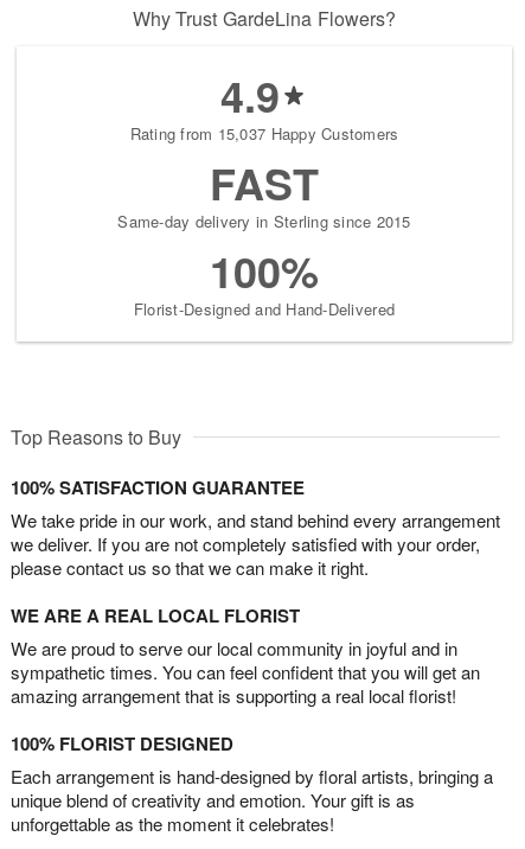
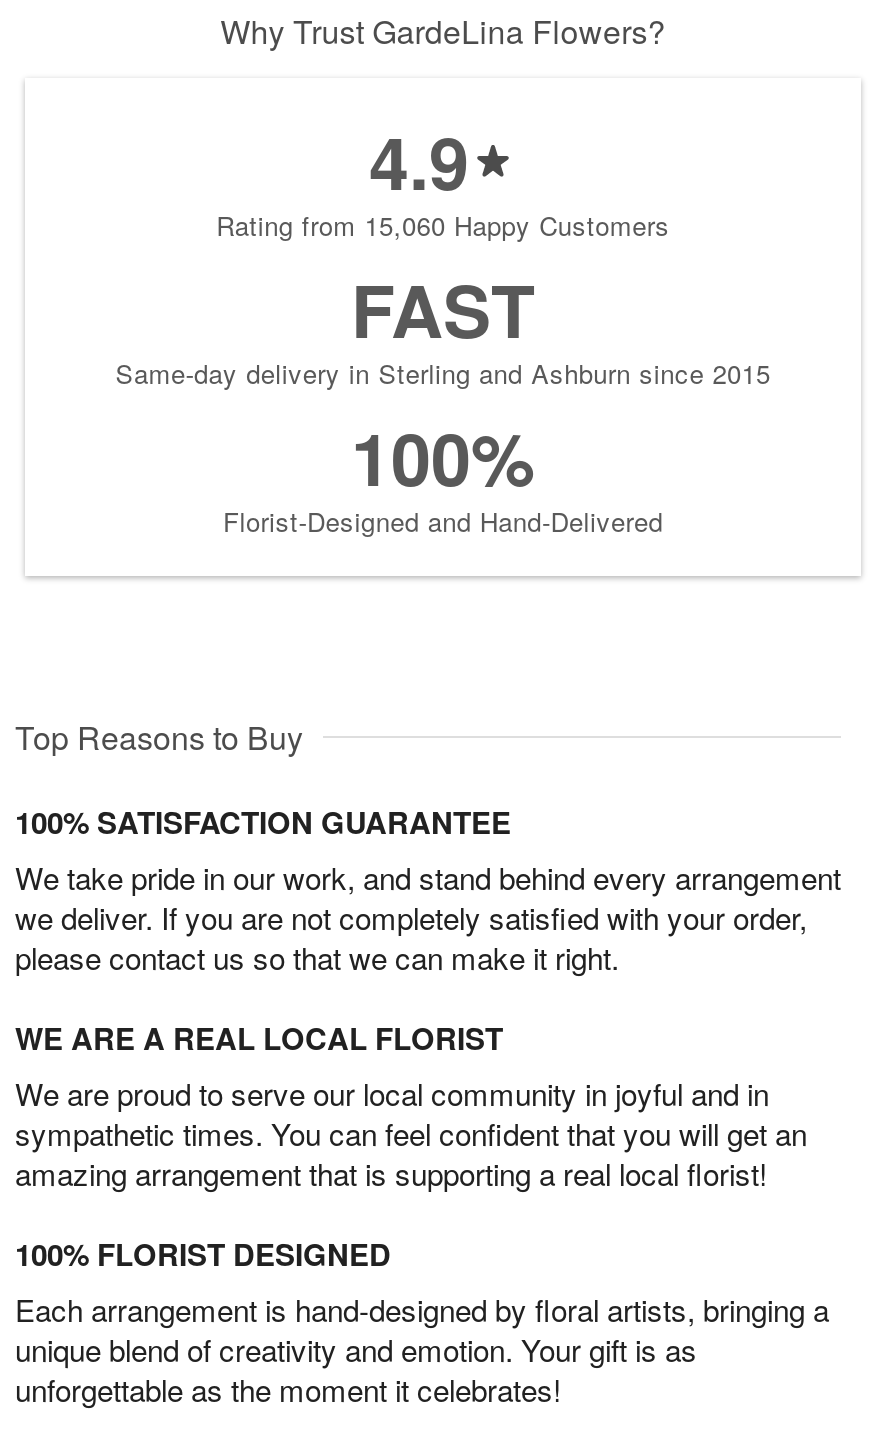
- Rating from 15,037 Happy Customers
+ Rating from 15,060 Happy Customers

- Same-day delivery in Sterling since 2015
+ Same-day delivery in Sterling and Ashburn since 2015
